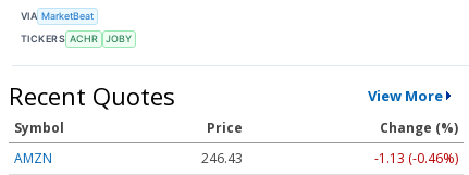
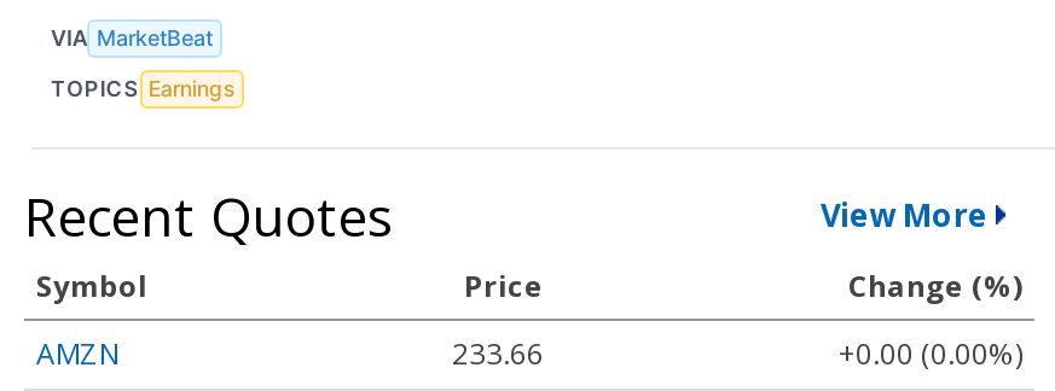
- TICKERS ACHR
- JOBY
+ TOPICS Earnings

- 246.43
+ 233.66

- -1.13 (-0.46%)
+ +0.00 (0.00%)
